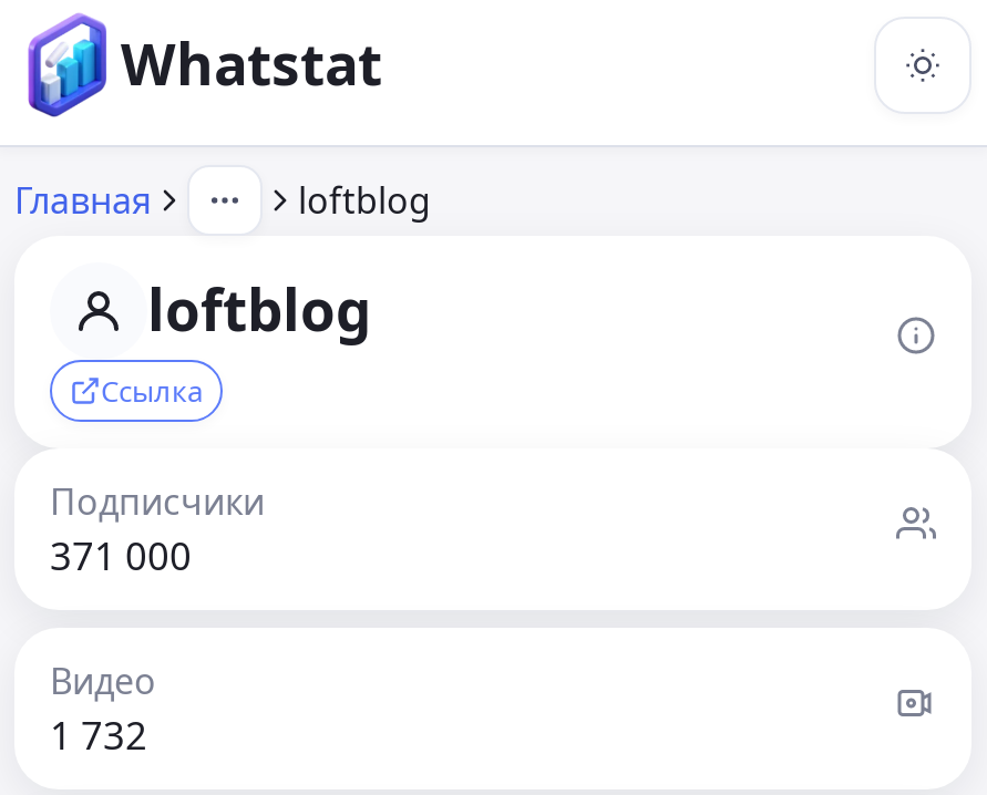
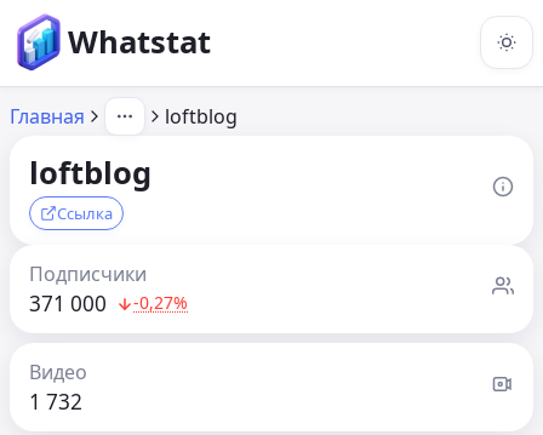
+ -0,27%
